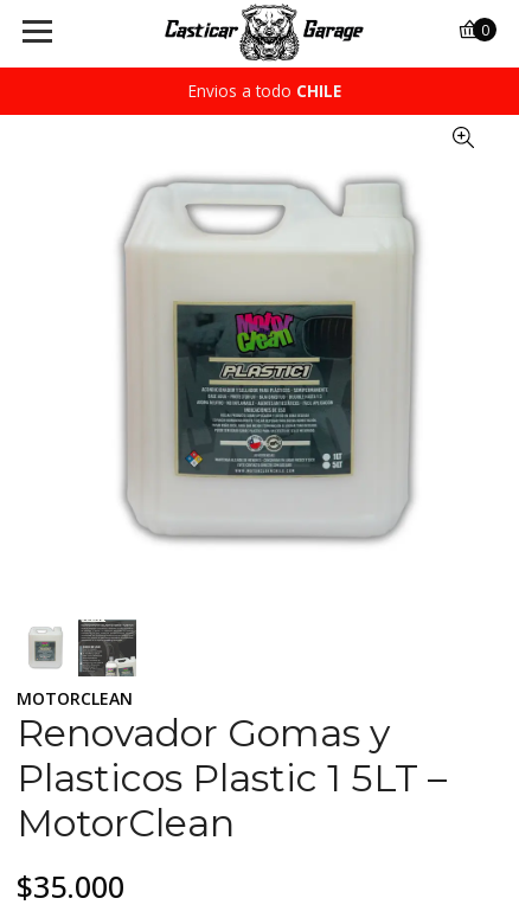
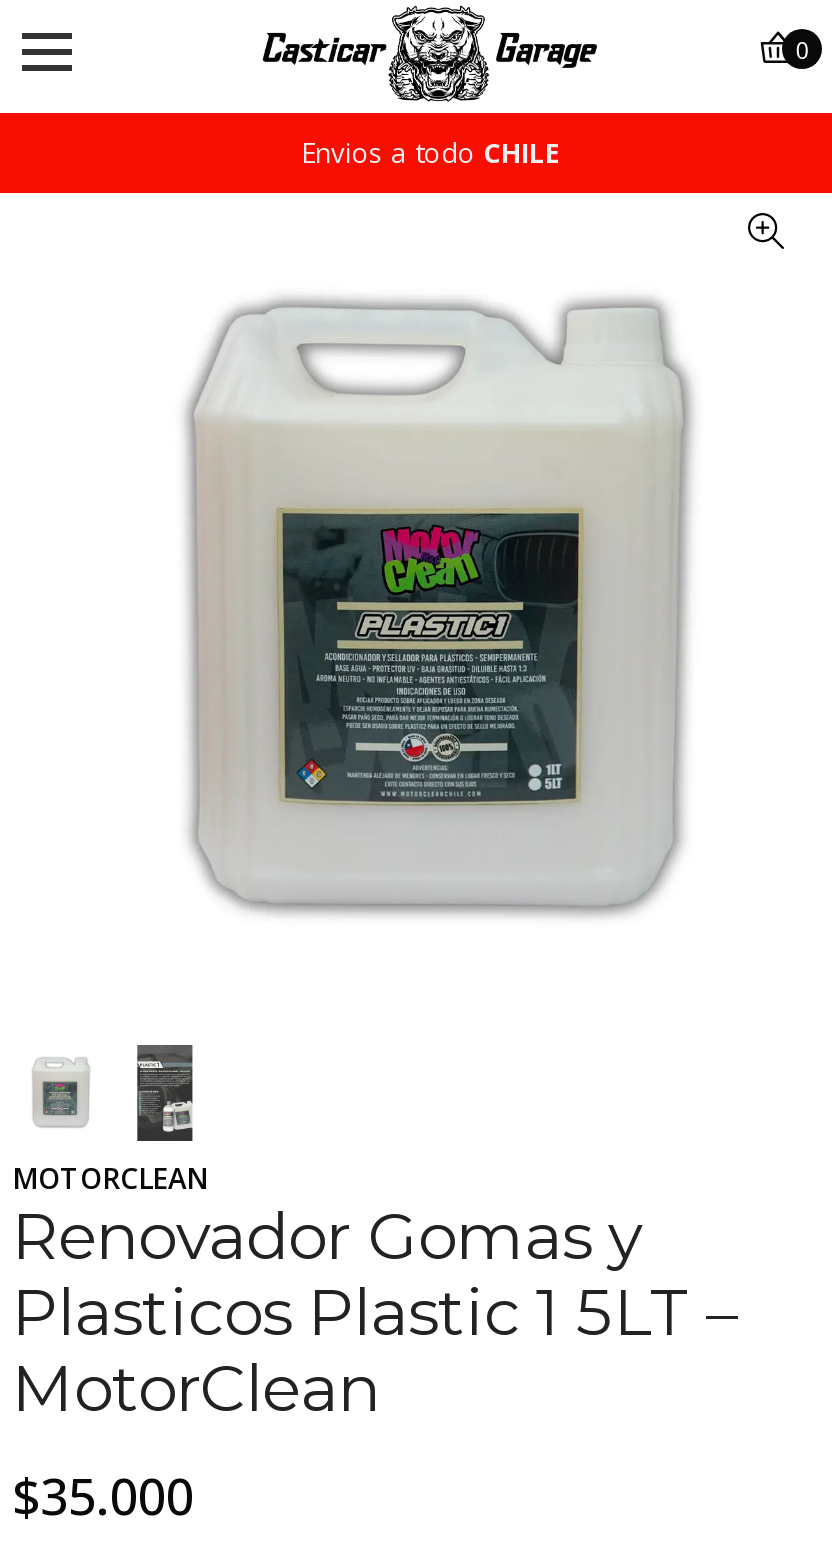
- [image]
+ [image]
